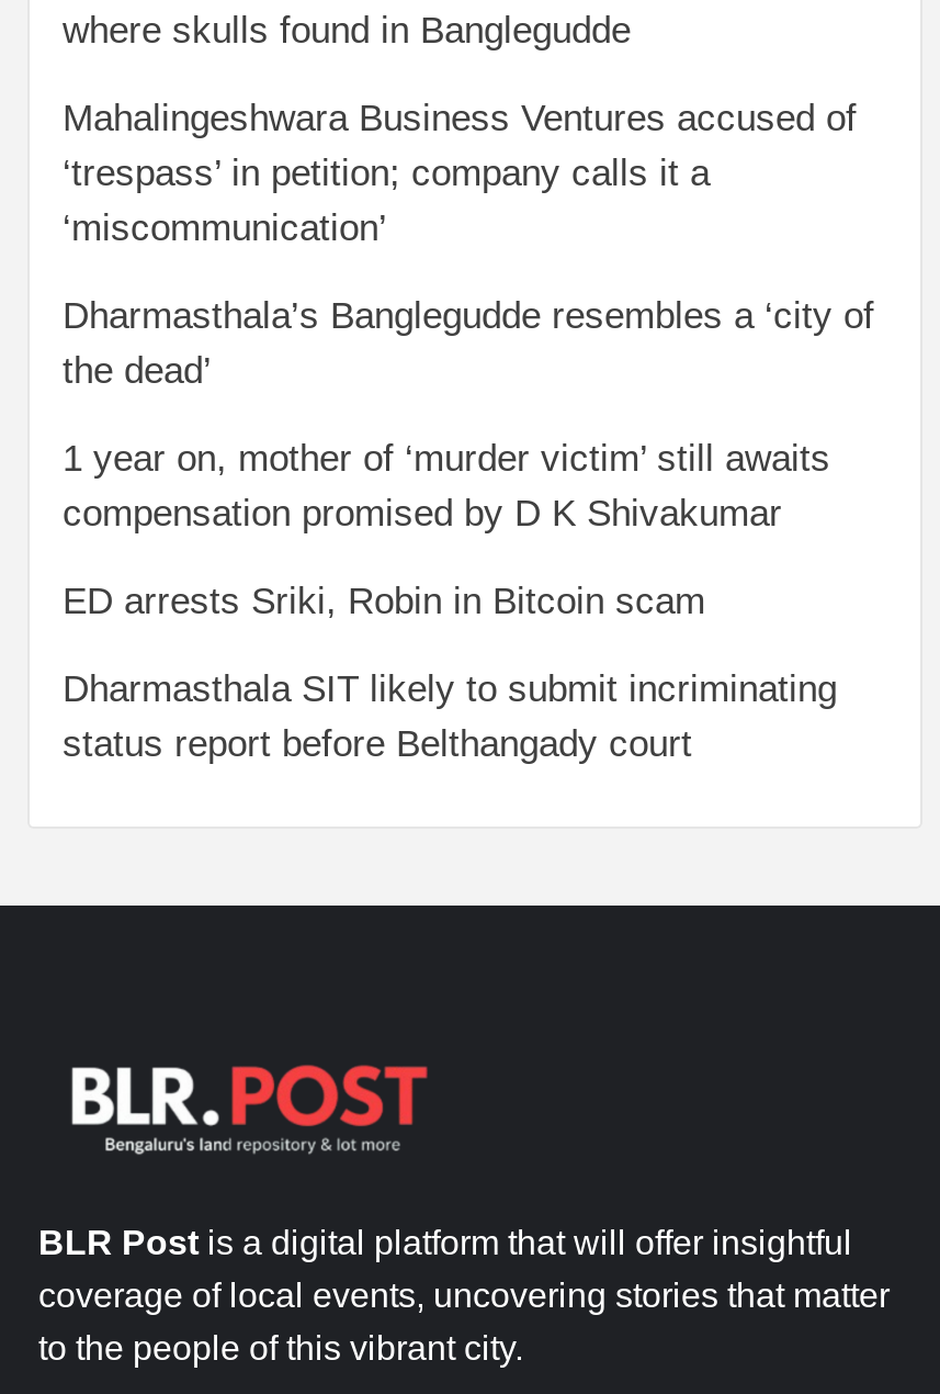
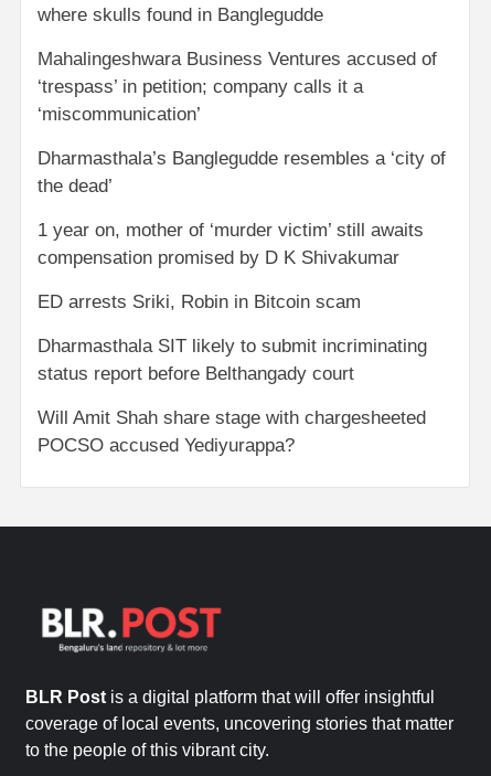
+ Will Amit Shah share stage with chargesheeted
+ POCSO accused Yediyurappa?
